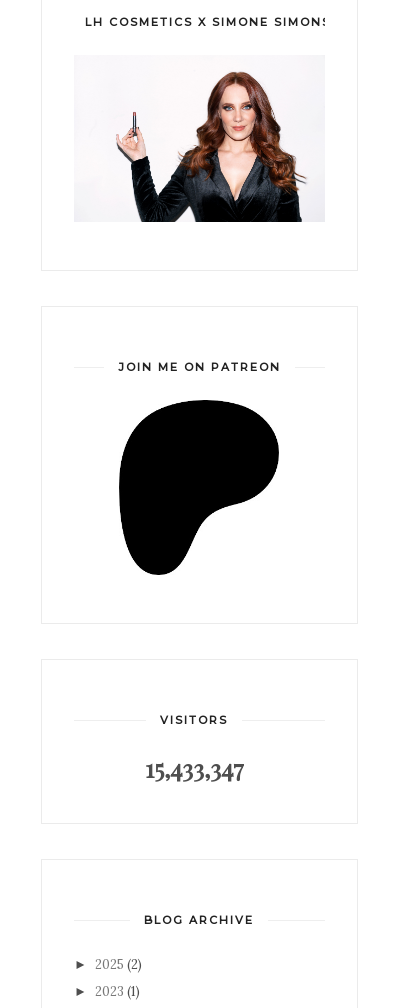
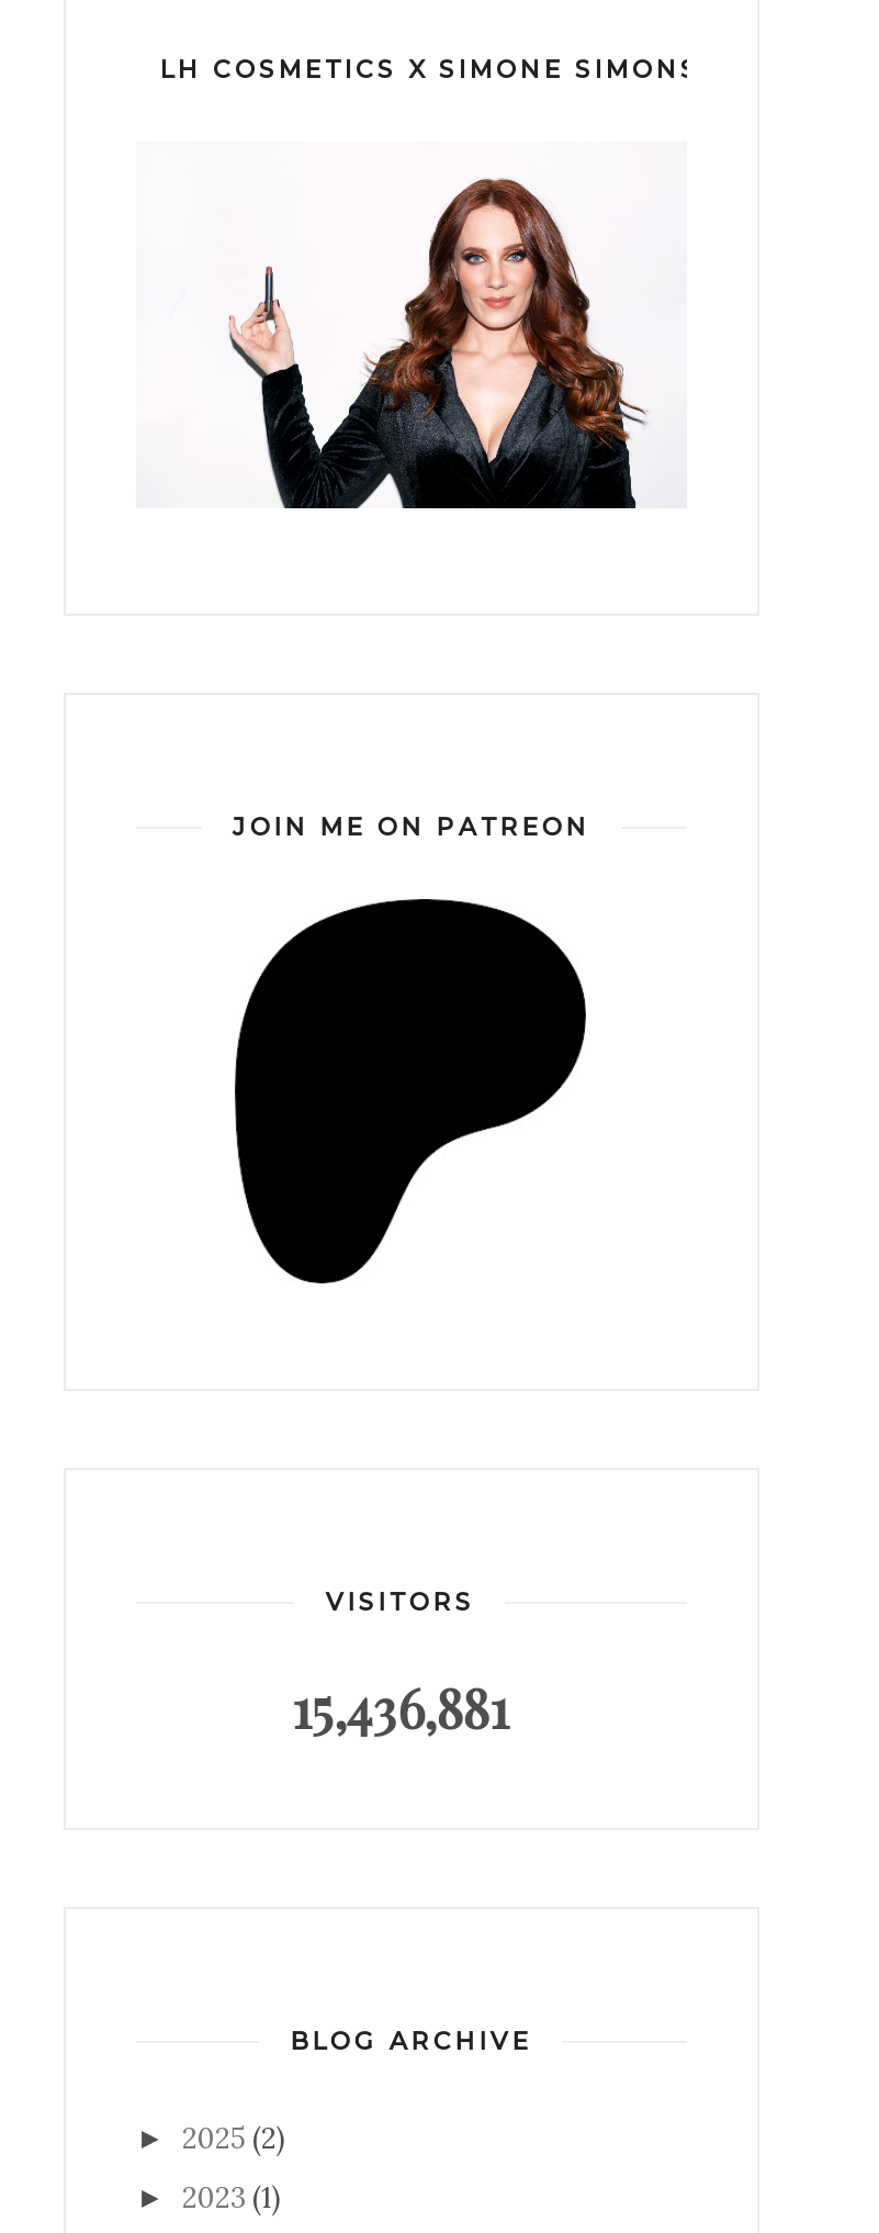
- 15,433,347
+ 15,436,881
